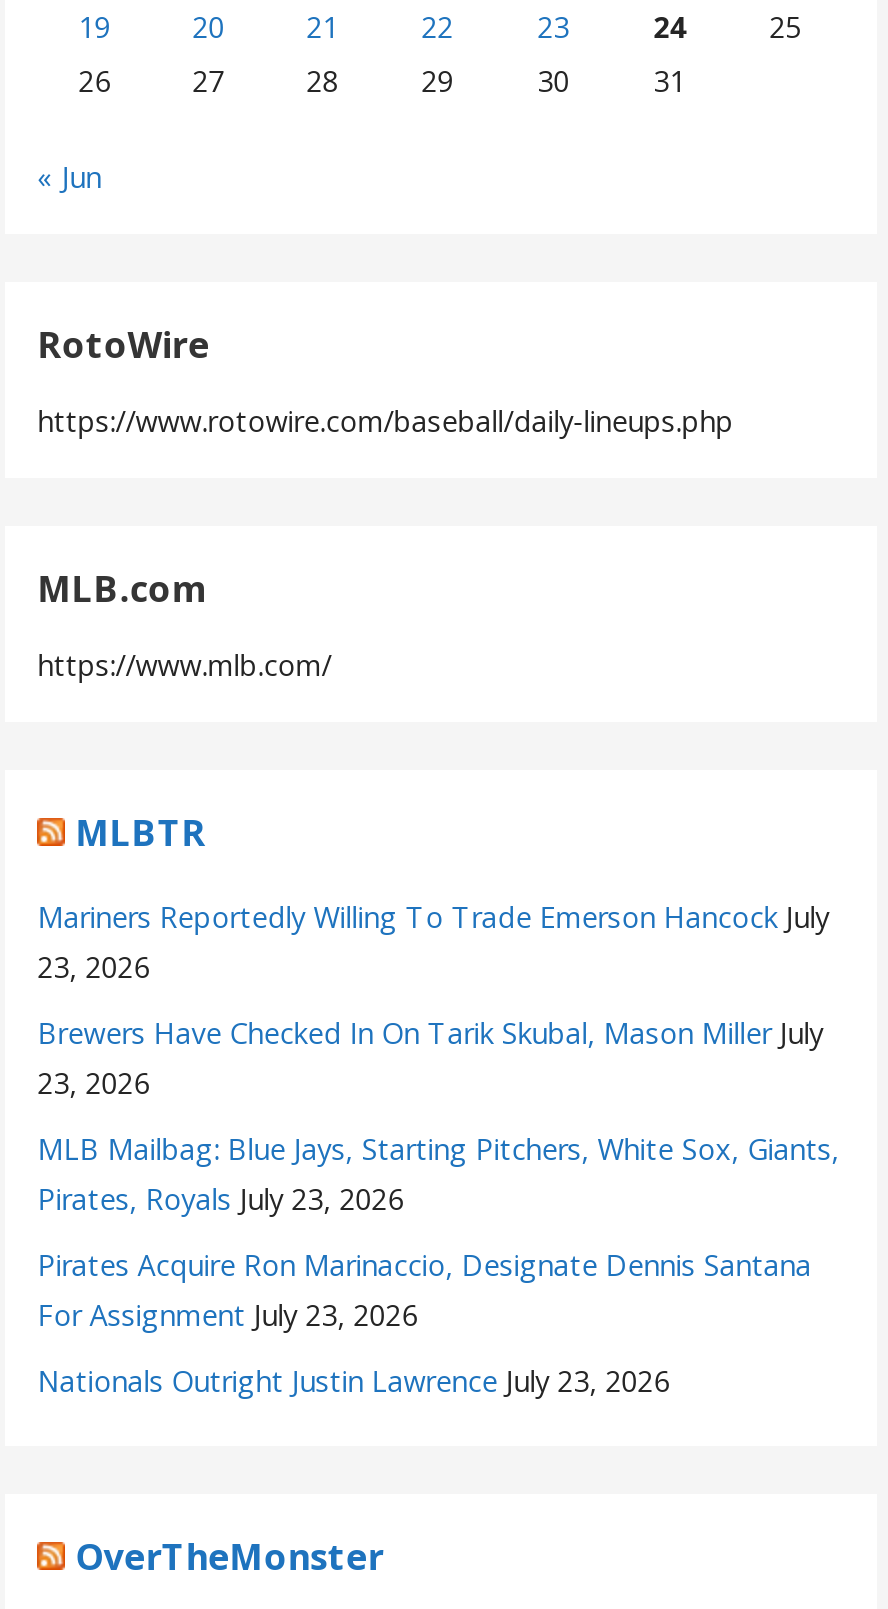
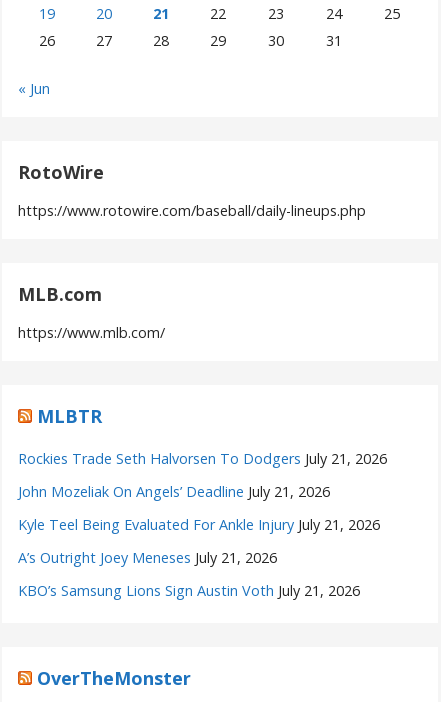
- Mariners Reportedly Willing To Trade Emerson Hancock July
- 23, 2026
+ Rockies Trade Seth Halvorsen To Dodgers July 21, 2026

- Brewers Have Checked In On Tarik Skubal, Mason Miller July
- 23, 2026
+ John Mozeliak On Angels’ Deadline July 21, 2026

- MLB Mailbag: Blue Jays, Starting Pitchers, White Sox, Giants,
- Pirates, Royals July 23, 2026
+ Kyle Teel Being Evaluated For Ankle Injury July 21, 2026

- Pirates Acquire Ron Marinaccio, Designate Dennis Santana
- For Assignment July 23, 2026
+ A’s Outright Joey Meneses July 21, 2026

- Nationals Outright Justin Lawrence July 23, 2026
+ KBO’s Samsung Lions Sign Austin Voth July 21, 2026
